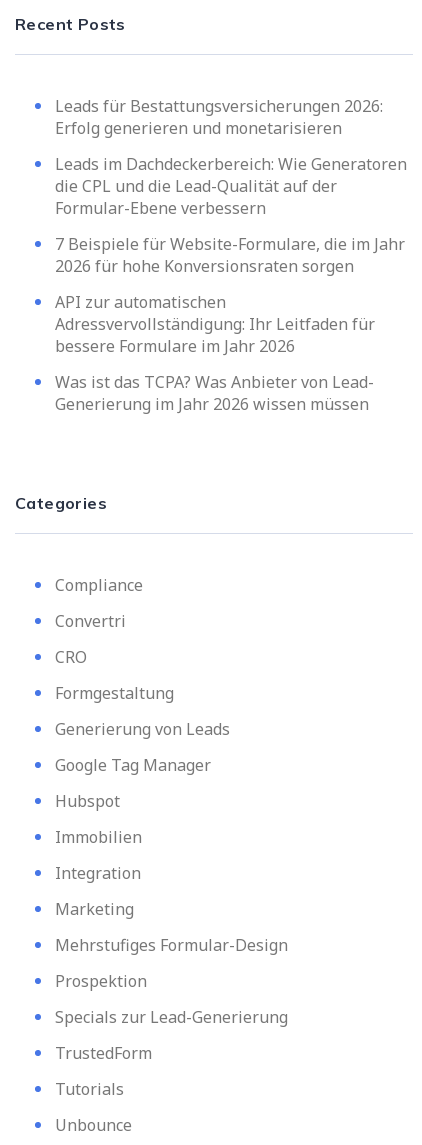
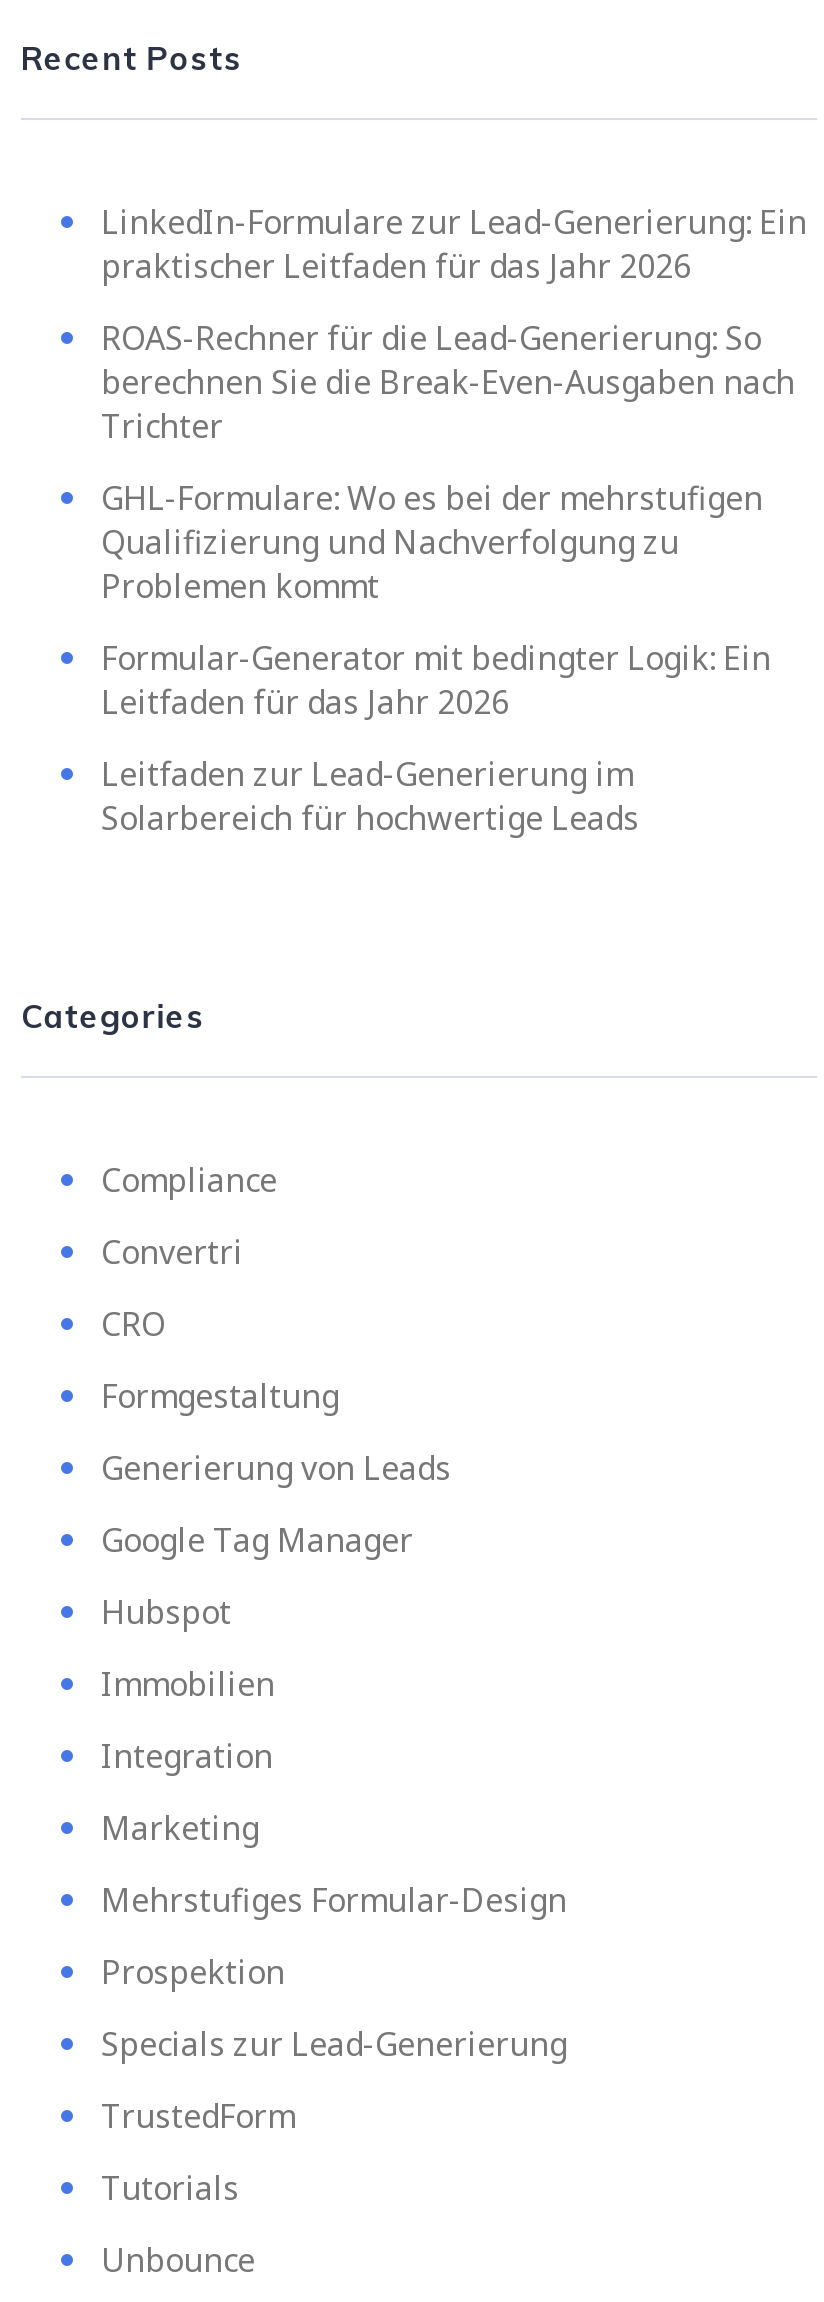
- Leads für Bestattungsversicherungen 2026:
- Erfolg generieren und monetarisieren
+ LinkedIn-Formulare zur Lead-Generierung: Ein
+ praktischer Leitfaden für das Jahr 2026

- Leads im Dachdeckerbereich: Wie Generatoren
- die CPL und die Lead-Qualität auf der
- Formular-Ebene verbessern
+ ROAS-Rechner für die Lead-Generierung: So
+ berechnen Sie die Break-Even-Ausgaben nach
+ Trichter

- 7 Beispiele für Website-Formulare, die im Jahr
- 2026 für hohe Konversionsraten sorgen
+ GHL-Formulare: Wo es bei der mehrstufigen
+ Qualifizierung und Nachverfolgung zu
+ Problemen kommt

- API zur automatischen
- Adressvervollständigung: Ihr Leitfaden für
- bessere Formulare im Jahr 2026
+ Formular-Generator mit bedingter Logik: Ein
+ Leitfaden für das Jahr 2026

- Was ist das TCPA? Was Anbieter von Lead-
- Generierung im Jahr 2026 wissen müssen
+ Leitfaden zur Lead-Generierung im
+ Solarbereich für hochwertige Leads
